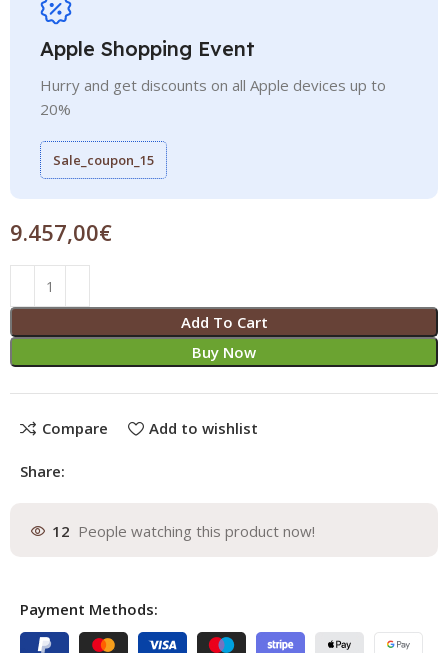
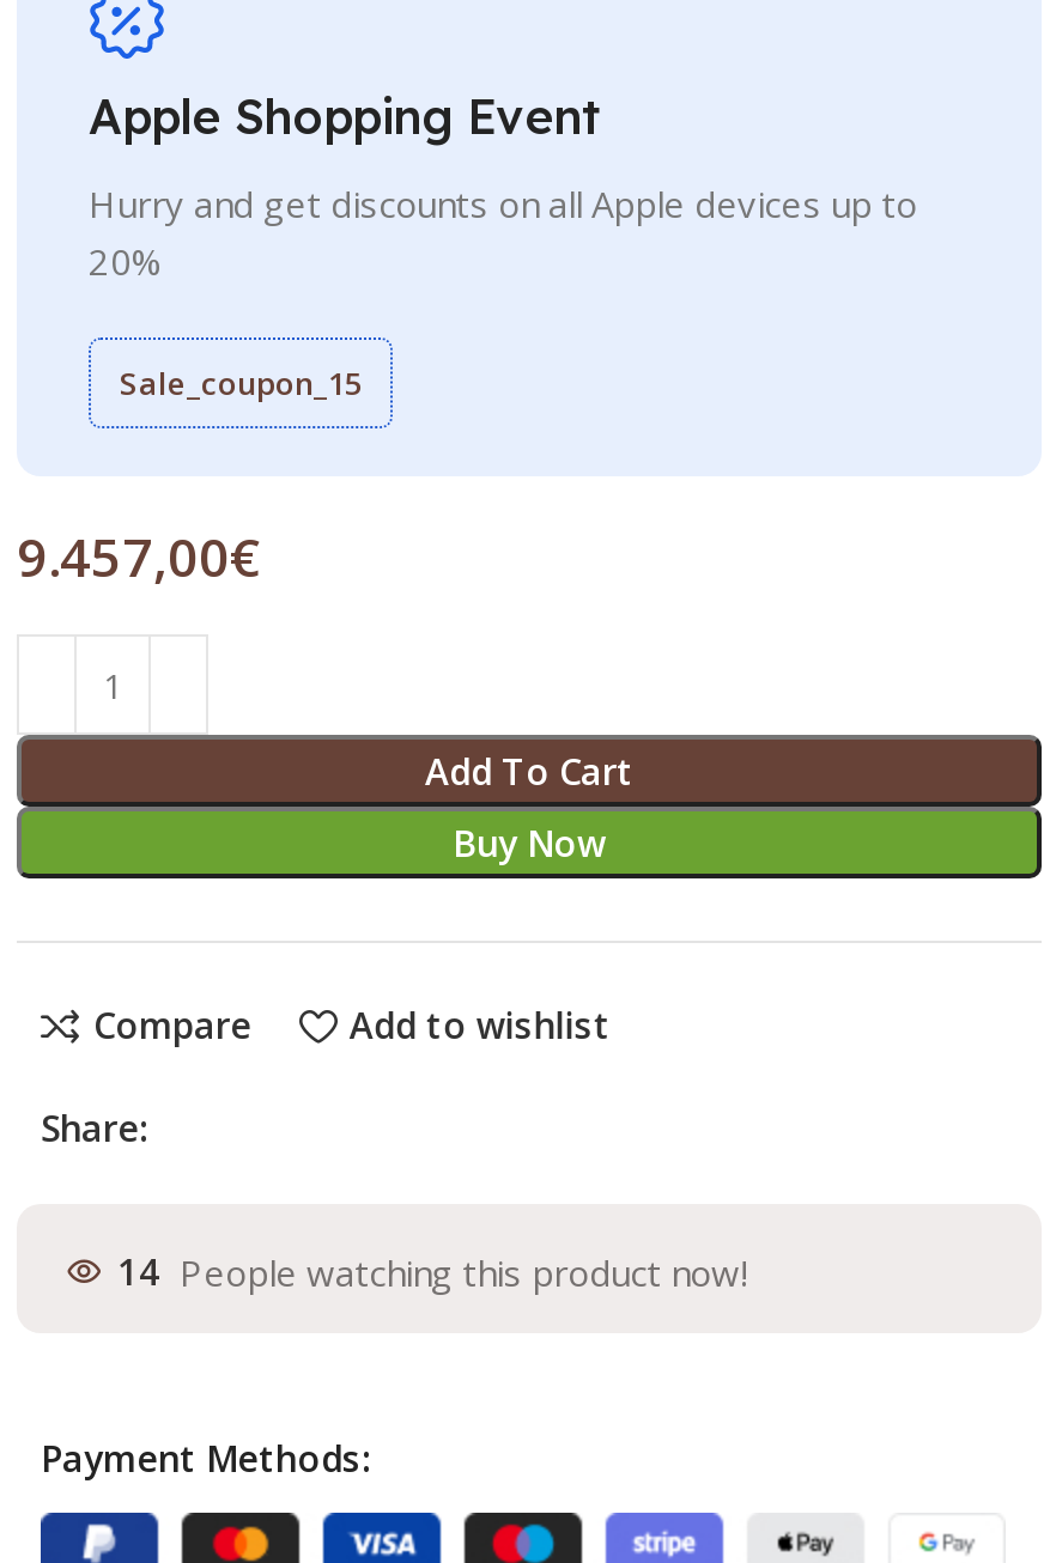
- 12 People watching this product now!
+ 14 People watching this product now!
